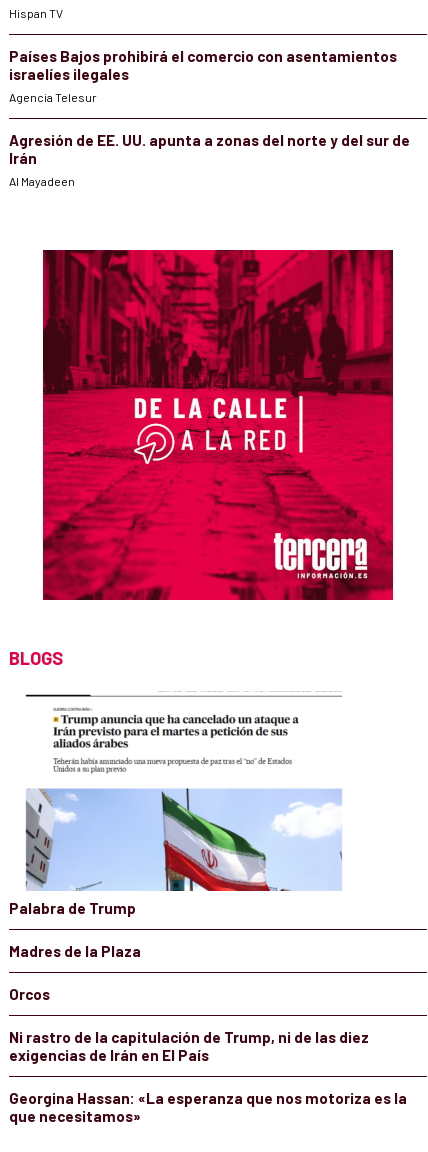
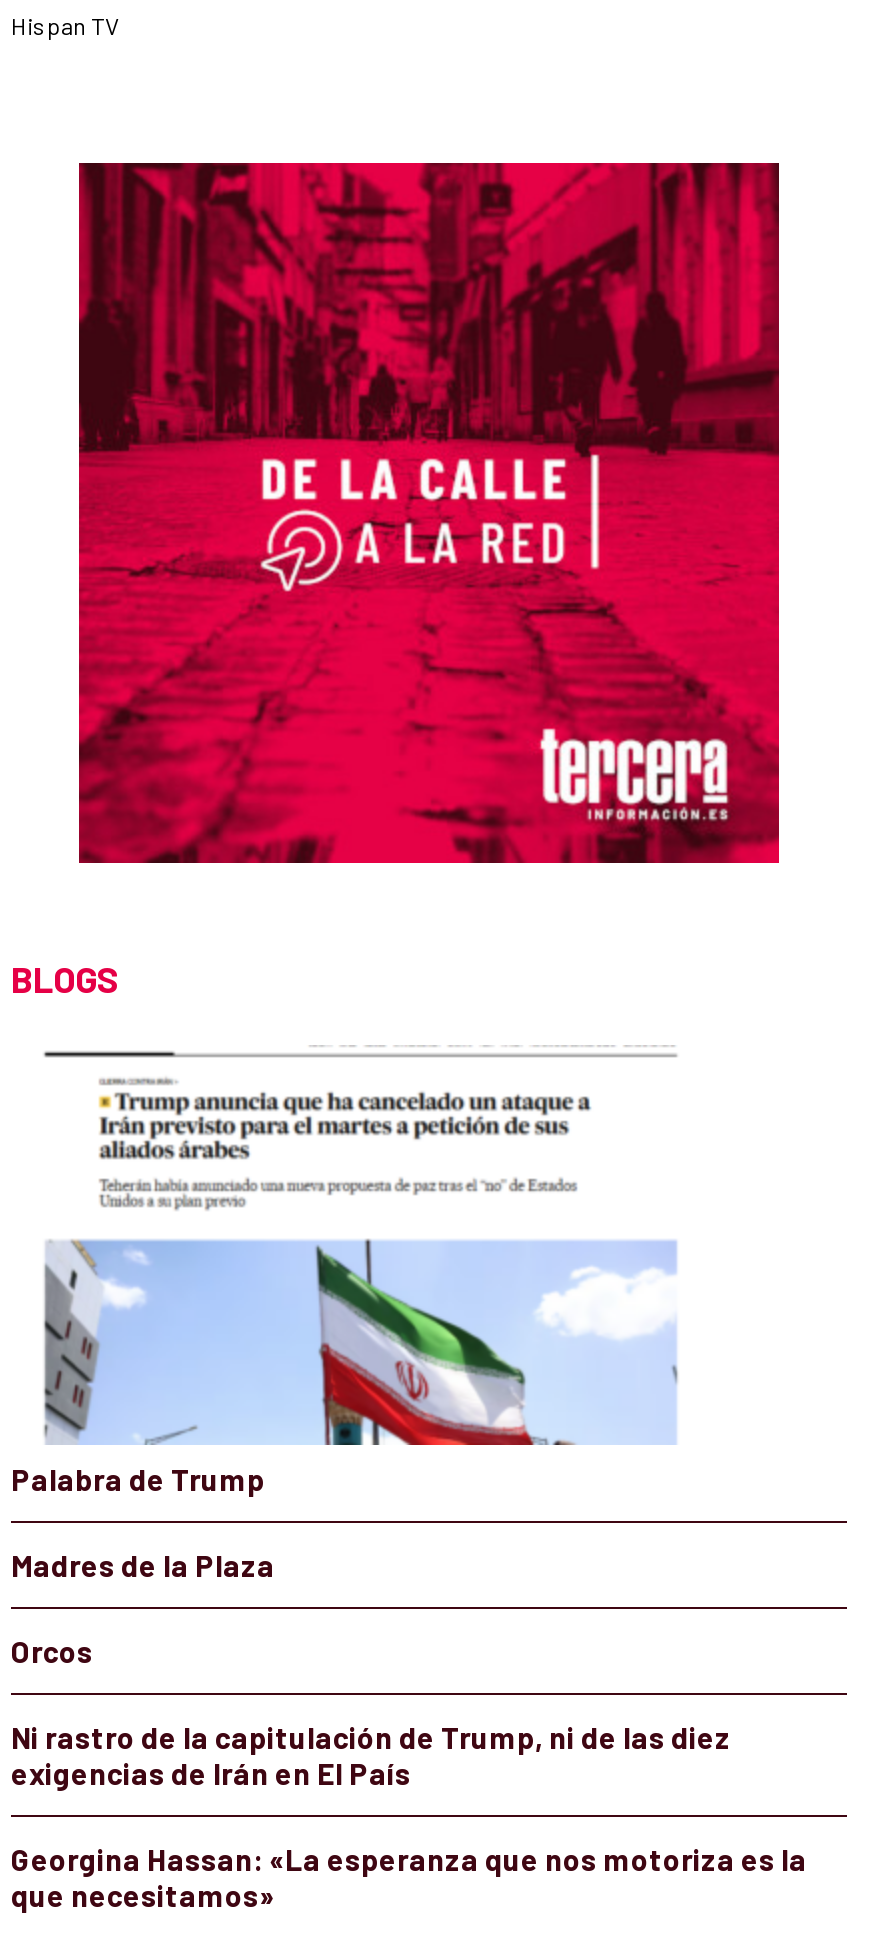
- Países Bajos prohibirá el comercio con asentamientos
- israelíes ilegales
- Agencia Telesur
- Agresión de EE. UU. apunta a zonas del norte y del sur de
- Irán
- Al Mayadeen
